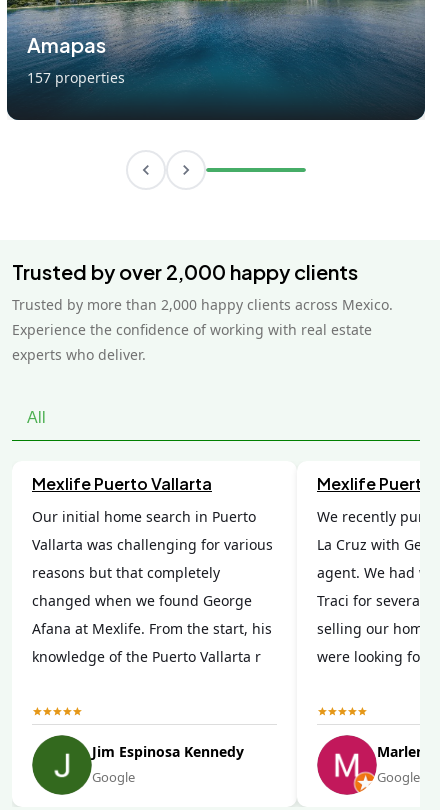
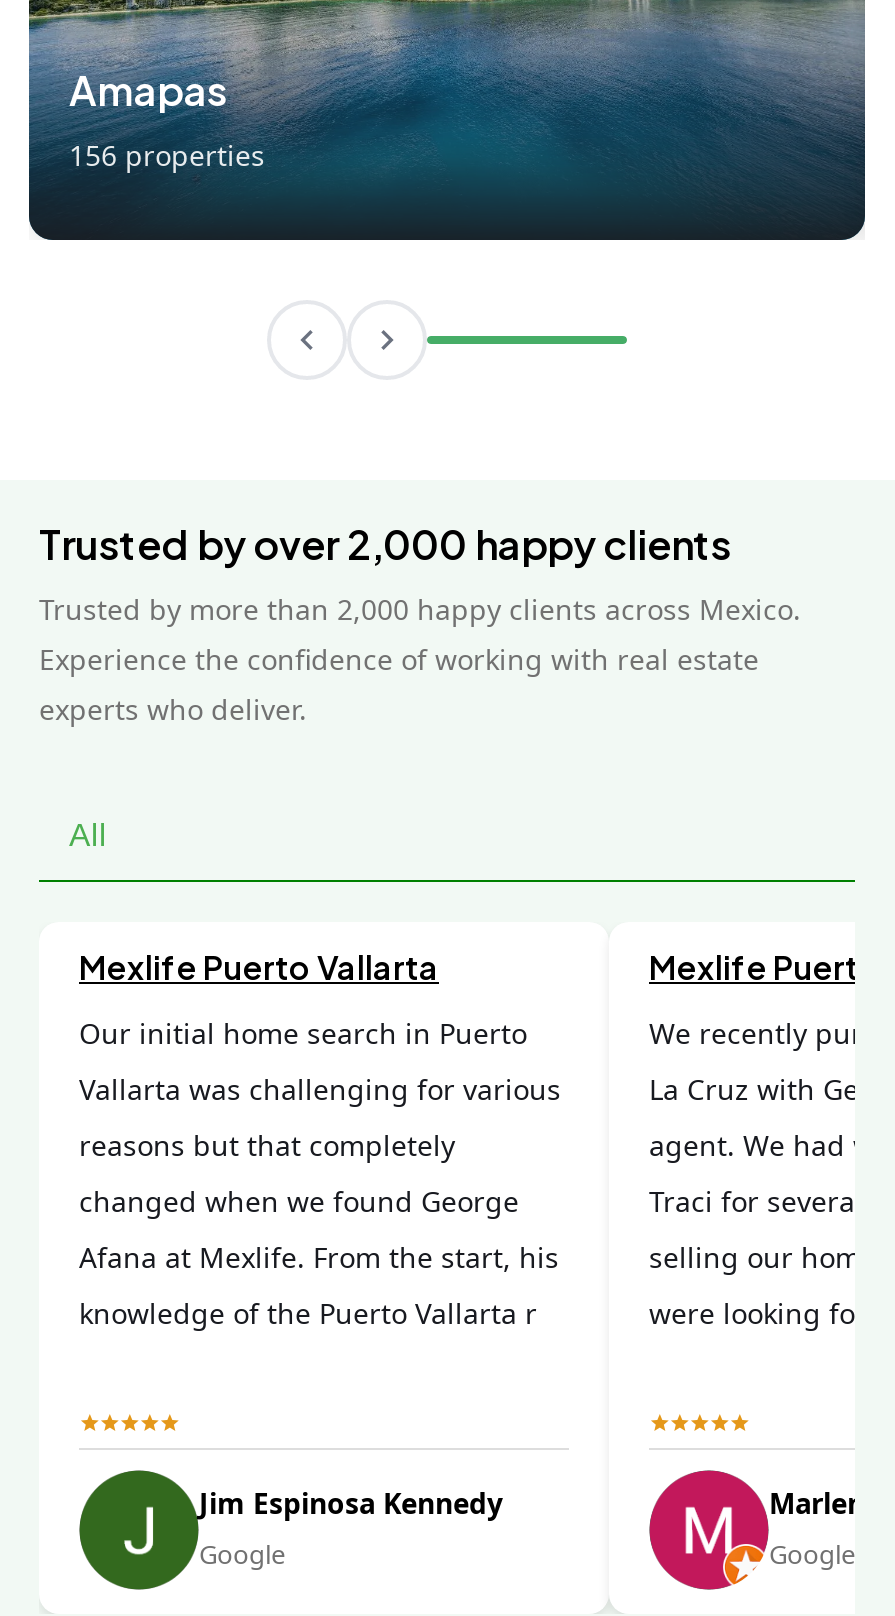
- 157 properties
+ 156 properties
